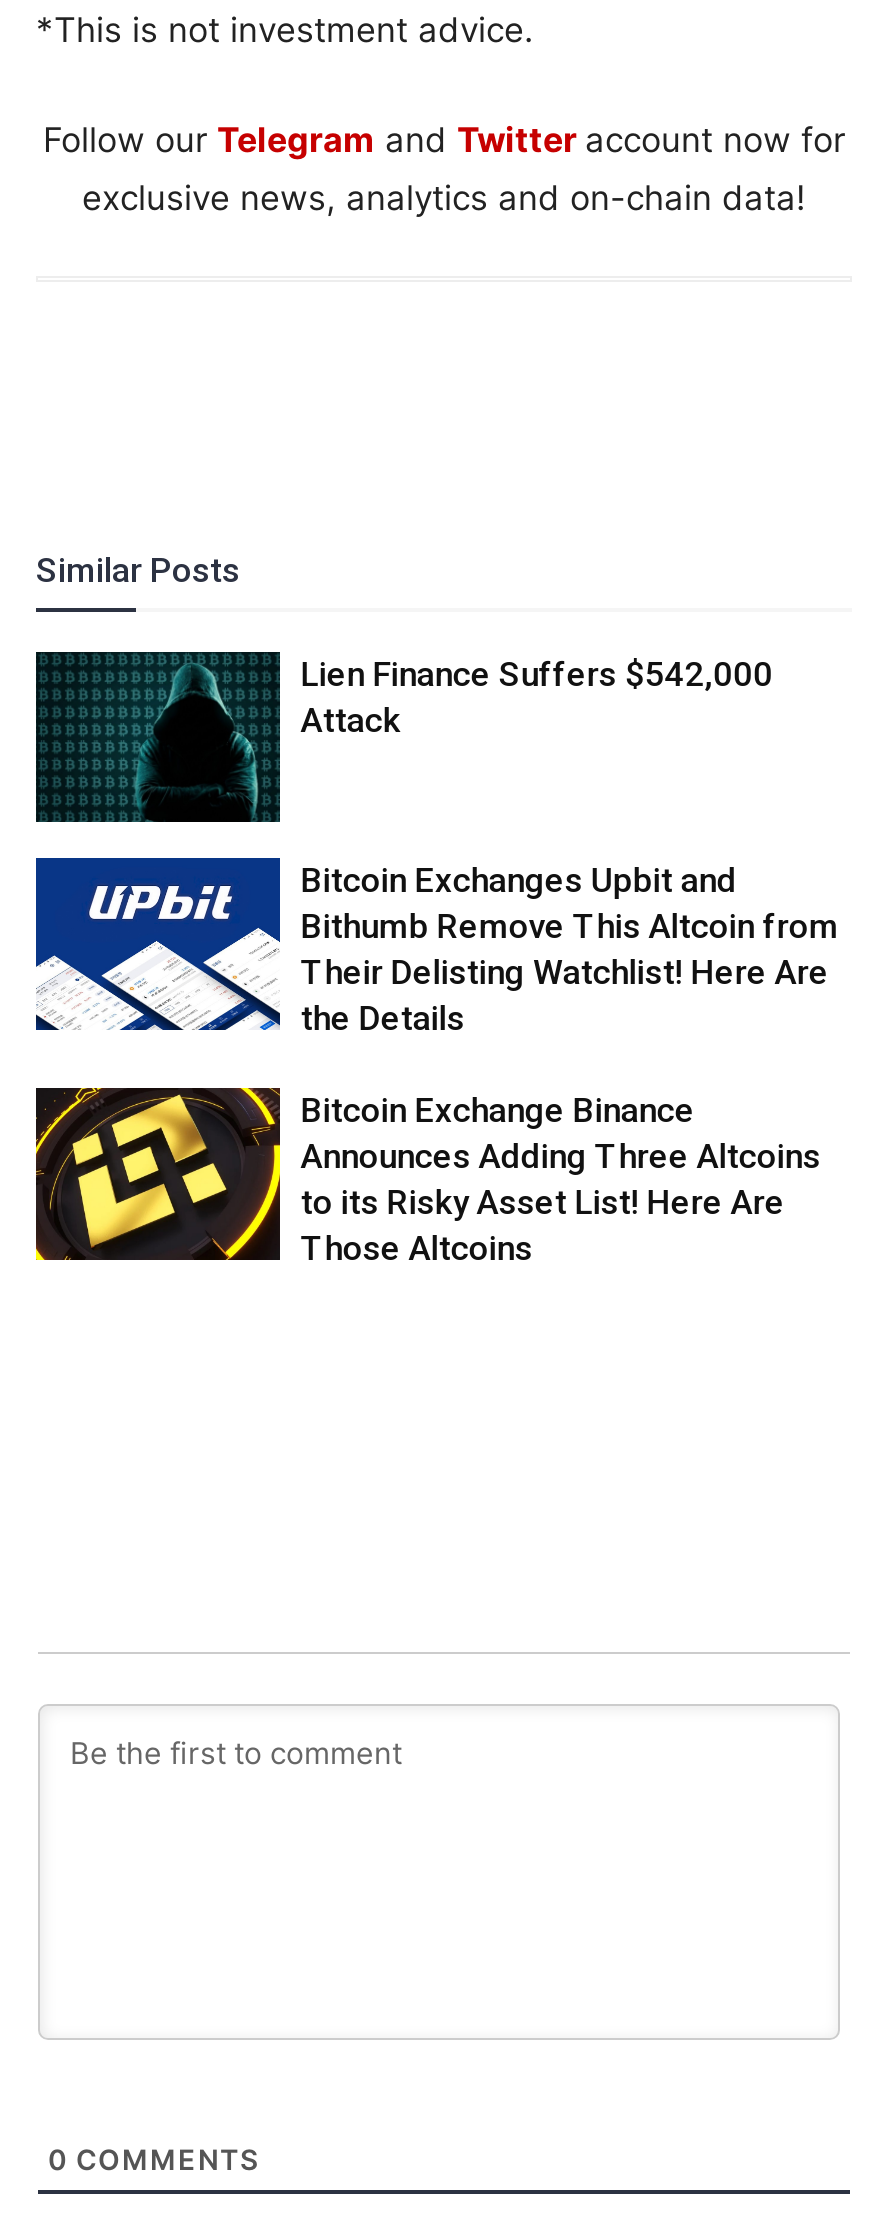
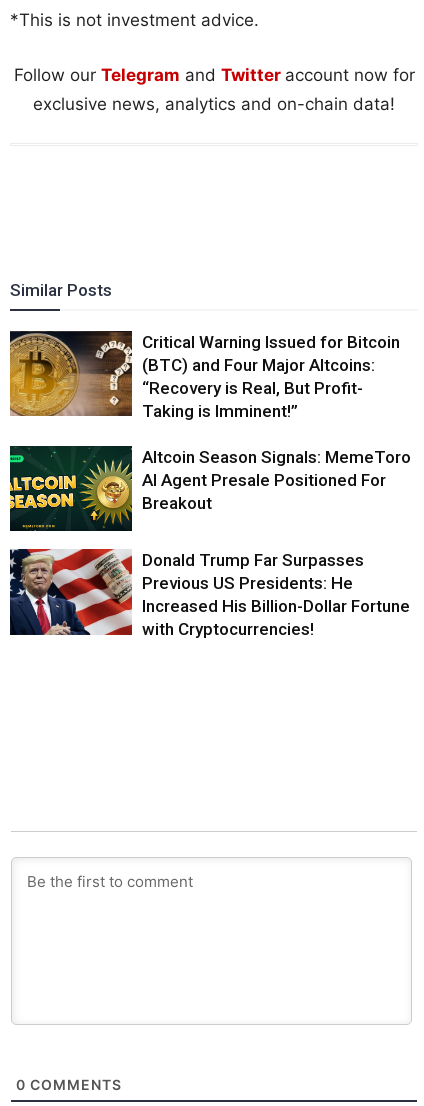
- [image]
- Lien Finance Suffers $542,000
- Attack
+ [image]
+ Critical Warning Issued for Bitcoin
+ (BTC) and Four Major Altcoins:
+ “Recovery is Real, But Profit-
+ Taking is Imminent!”

- [image]
- Bitcoin Exchanges Upbit and
- Bithumb Remove This Altcoin from
- Their Delisting Watchlist! Here Are
- the Details
+ [image]
+ Altcoin Season Signals: MemeToro
+ AI Agent Presale Positioned For
+ Breakout

- [image]
- Bitcoin Exchange Binance
- Announces Adding Three Altcoins
- to its Risky Asset List! Here Are
- Those Altcoins
+ [image]
+ Donald Trump Far Surpasses
+ Previous US Presidents: He
+ Increased His Billion-Dollar Fortune
+ with Cryptocurrencies!
